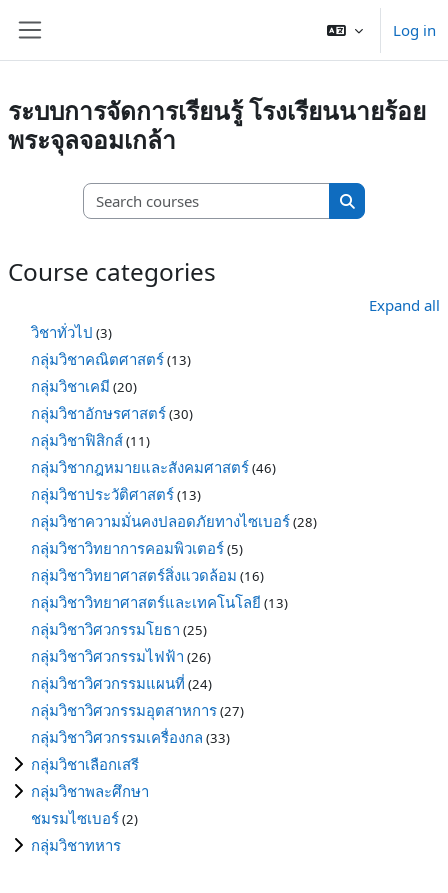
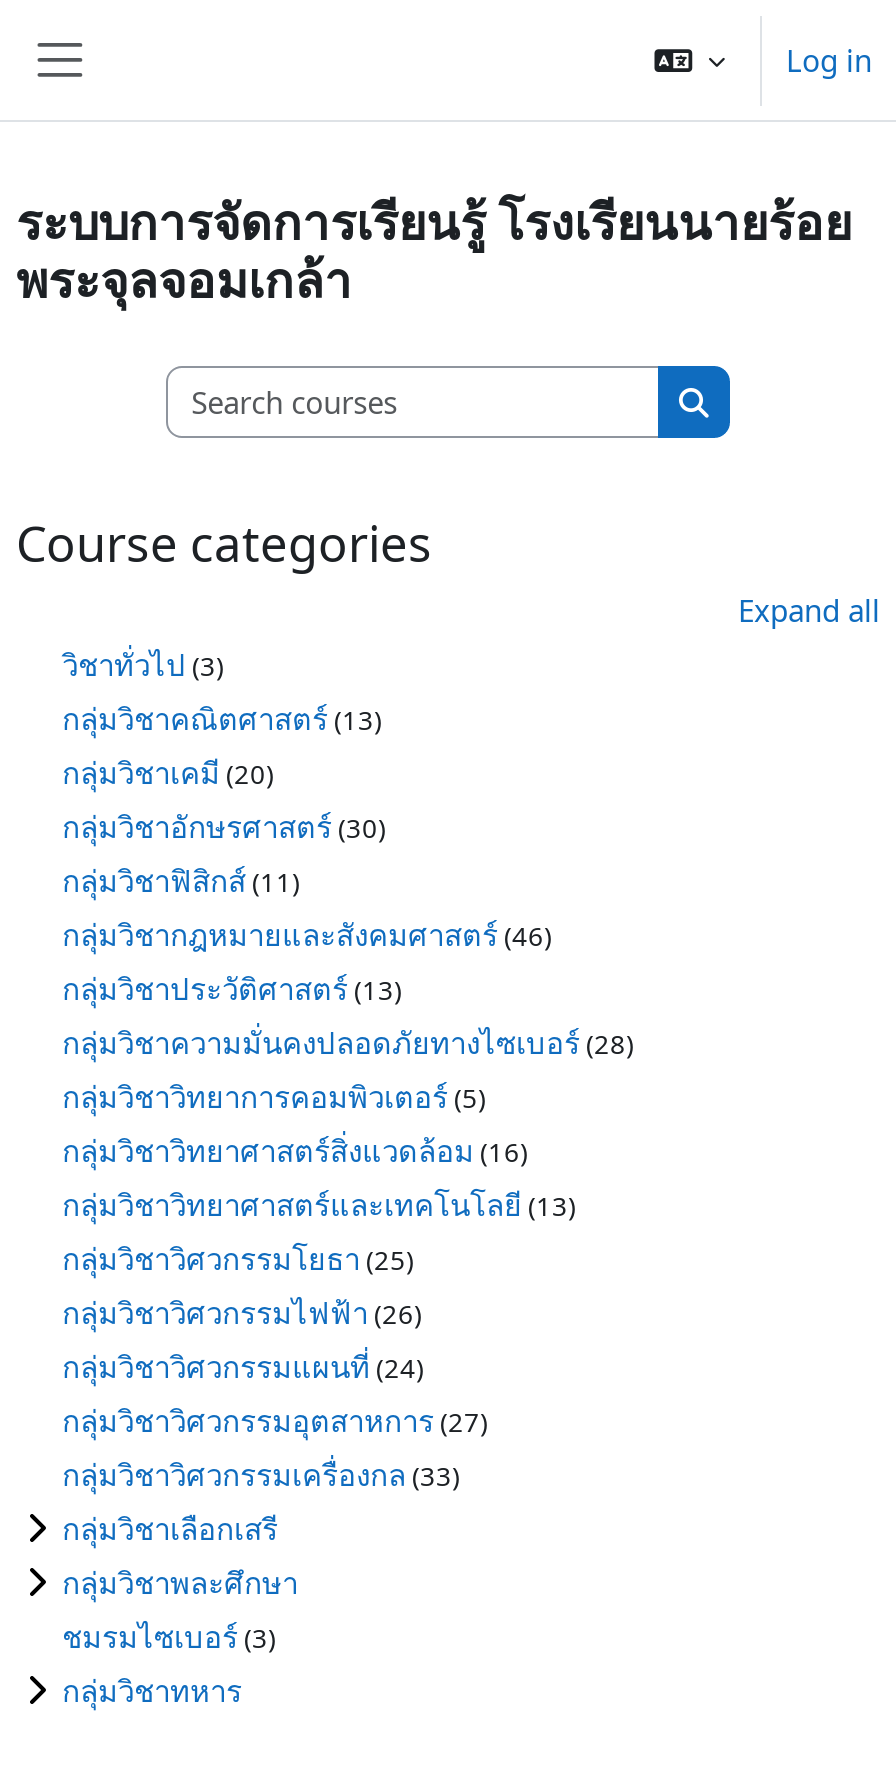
- ชมรมไซเบอร์(2)
+ ชมรมไซเบอร์(3)
